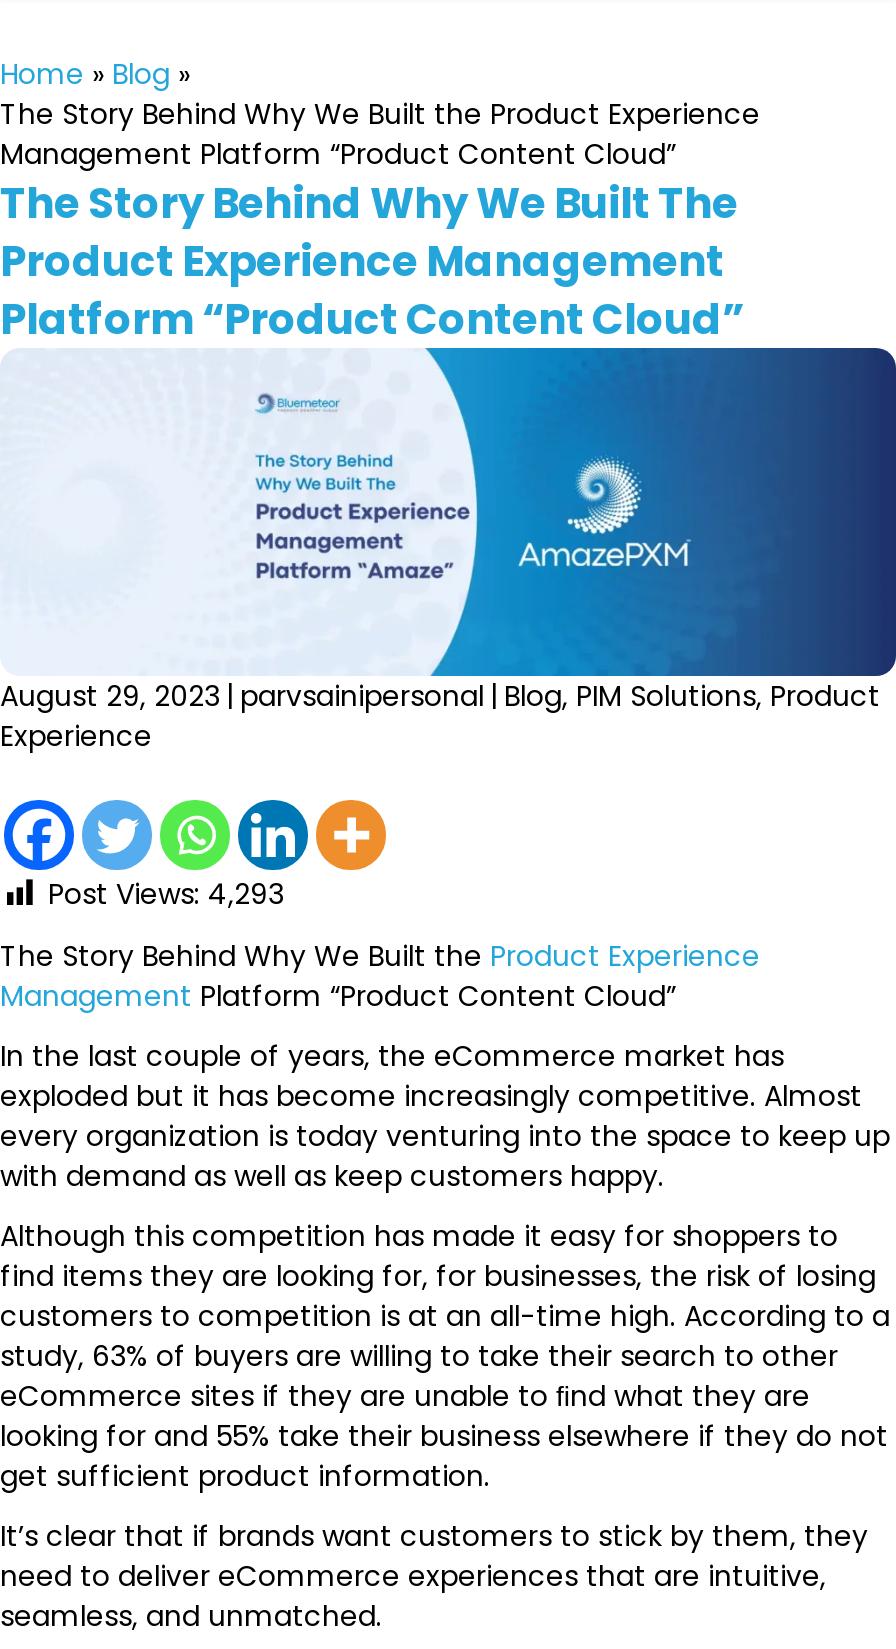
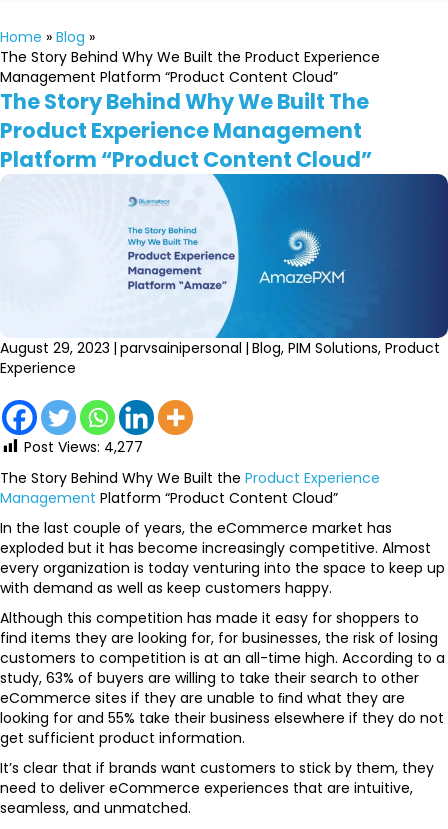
- Post Views: 4,293
+ Post Views: 4,277
